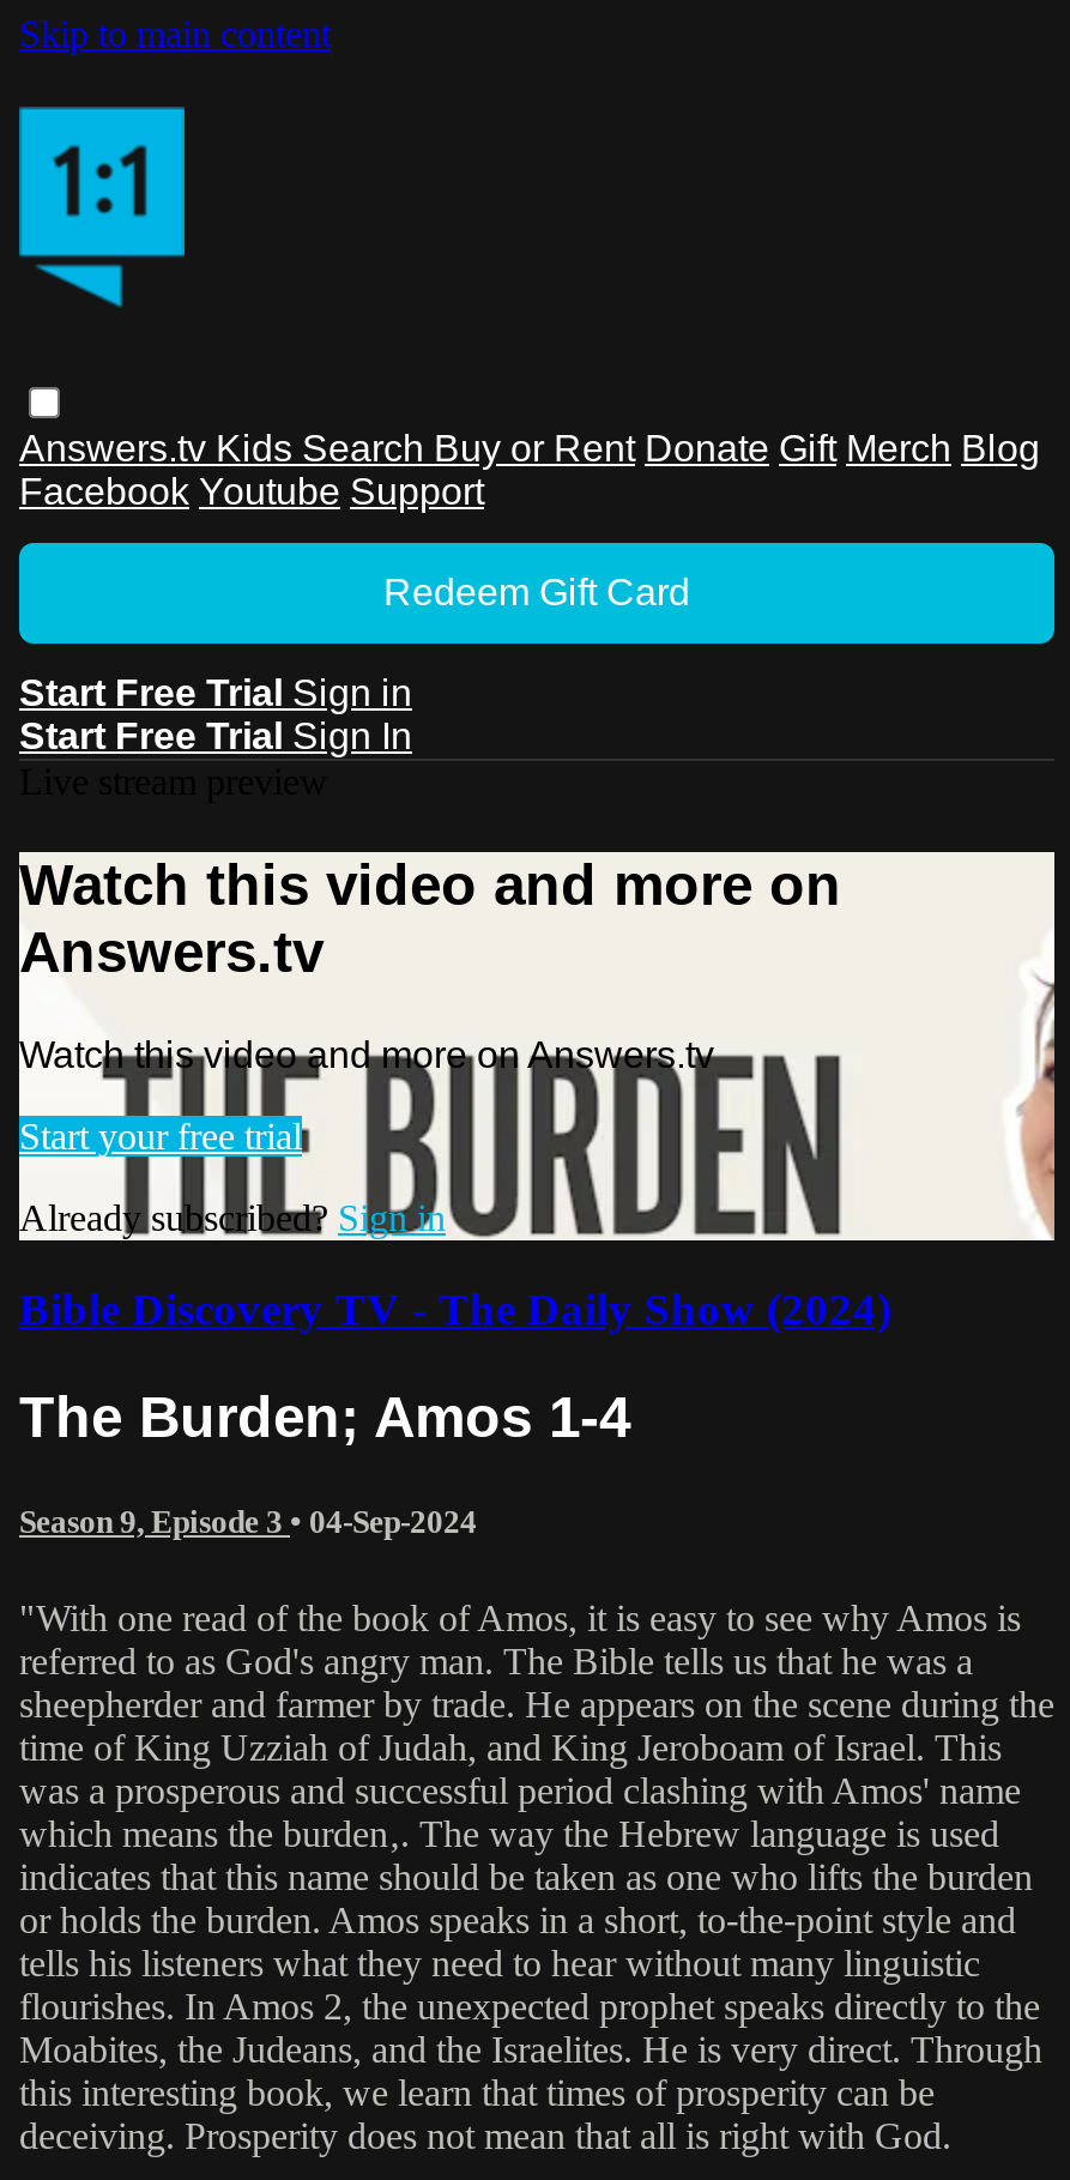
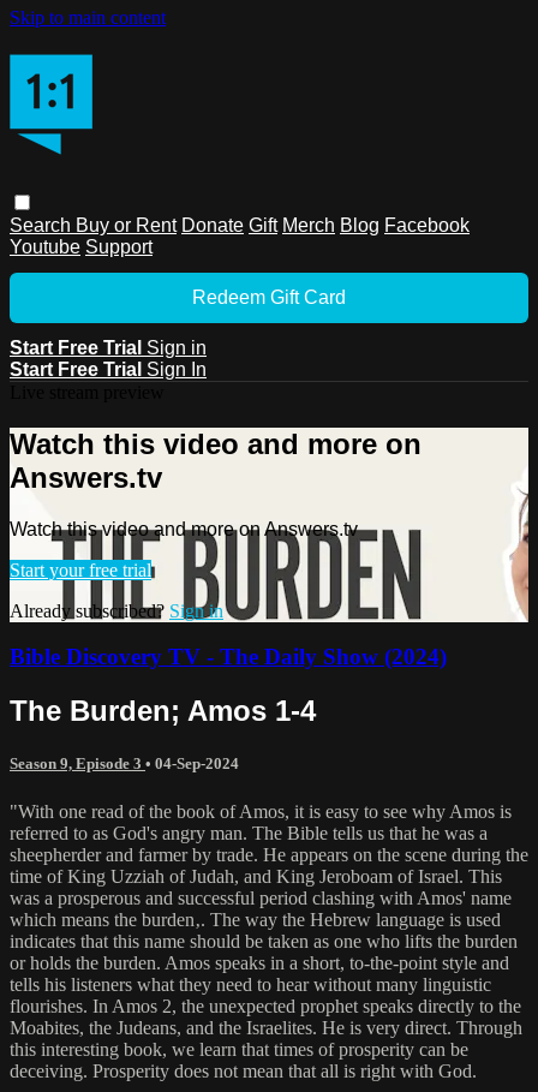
- Answers.tv Kids Search Buy or Rent Donate Gift Merch Blog
- Facebook Youtube Support
+ Search Buy or Rent Donate Gift Merch Blog Facebook
+ Youtube Support
